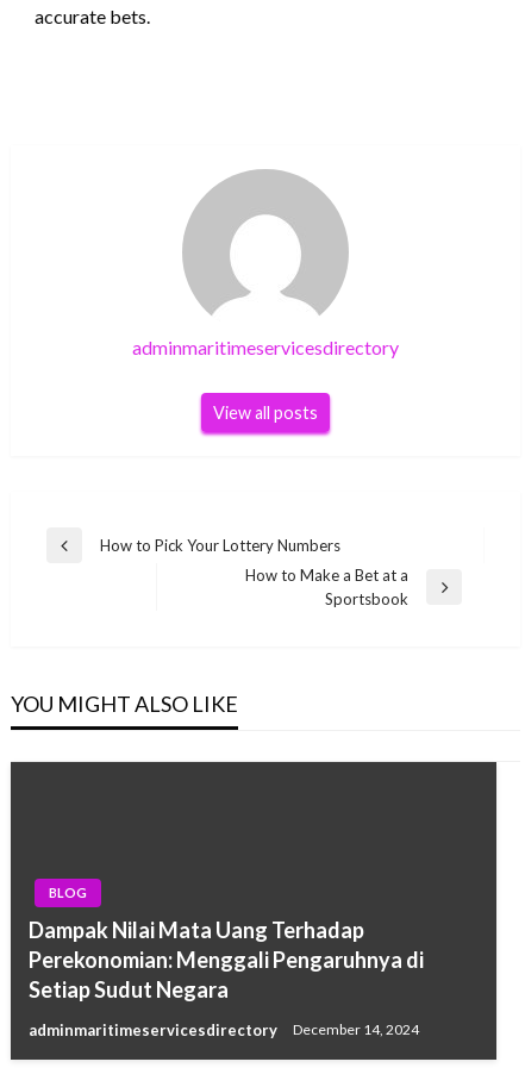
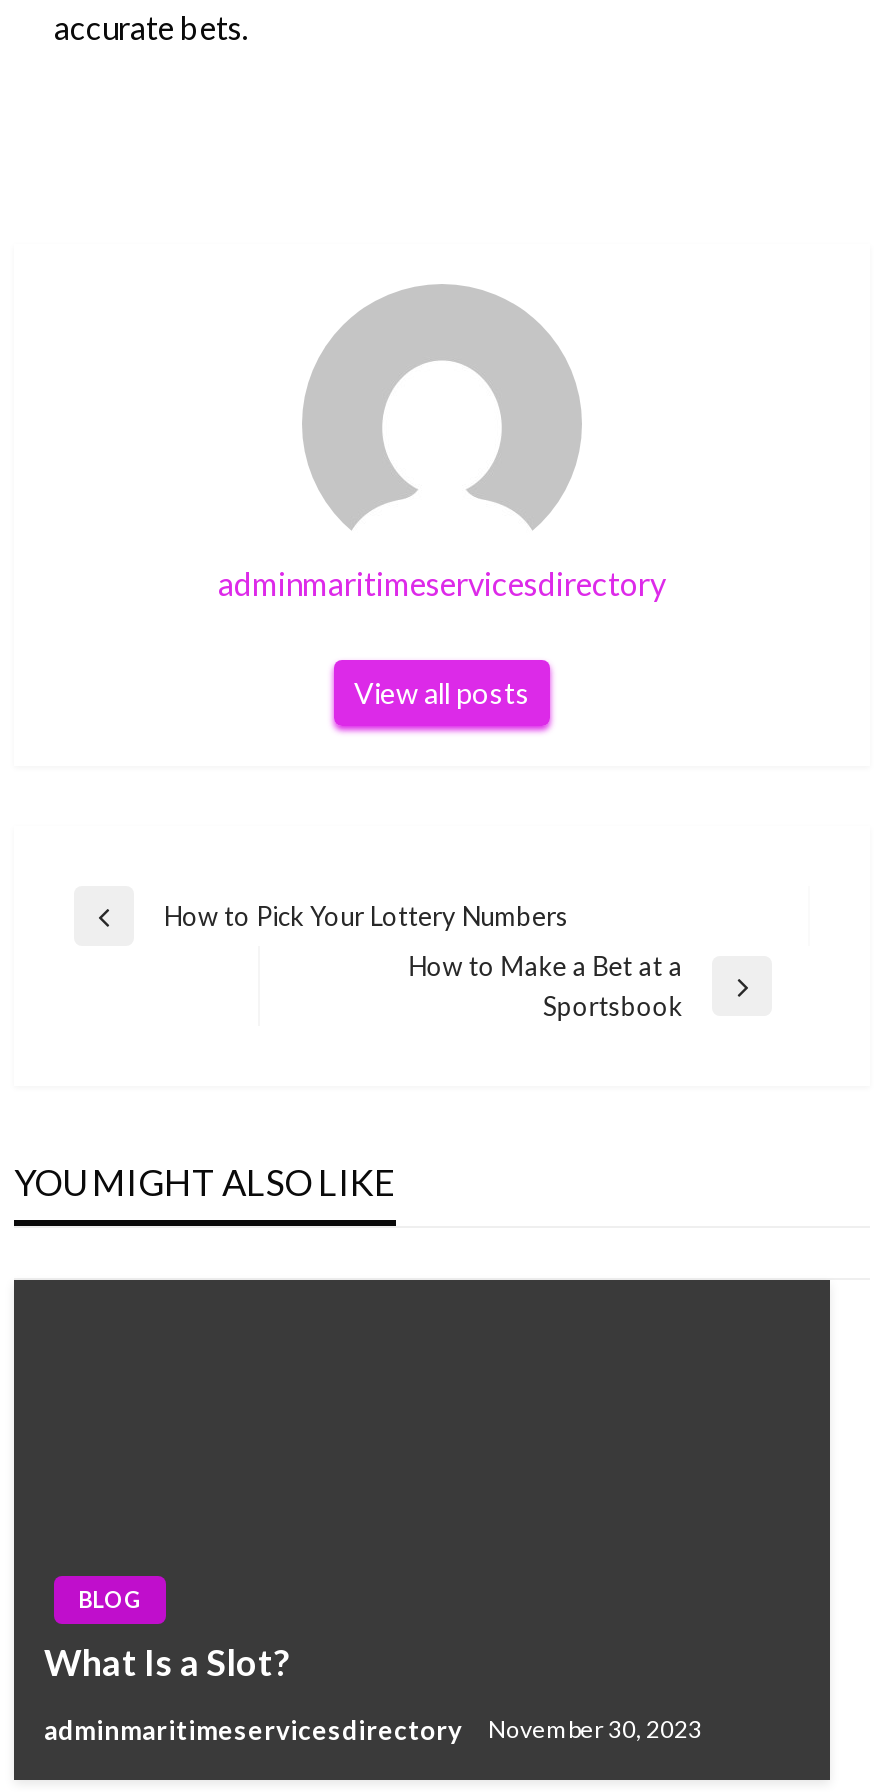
moved down: BLOG

- Dampak Nilai Mata Uang Terhadap
- Perekonomian: Menggali Pengaruhnya di
- Setiap Sudut Negara
+ What Is a Slot?

- adminmaritimeservicesdirectory December 14, 2024
+ adminmaritimeservicesdirectory November 30, 2023
